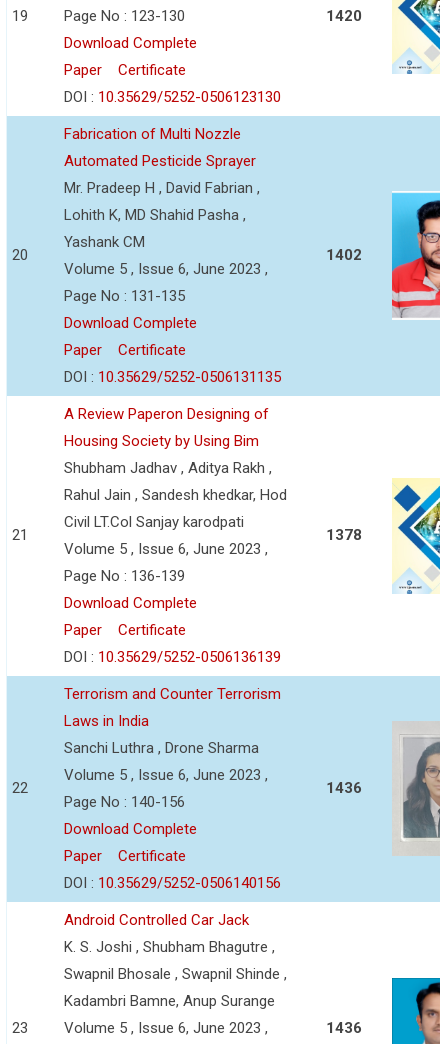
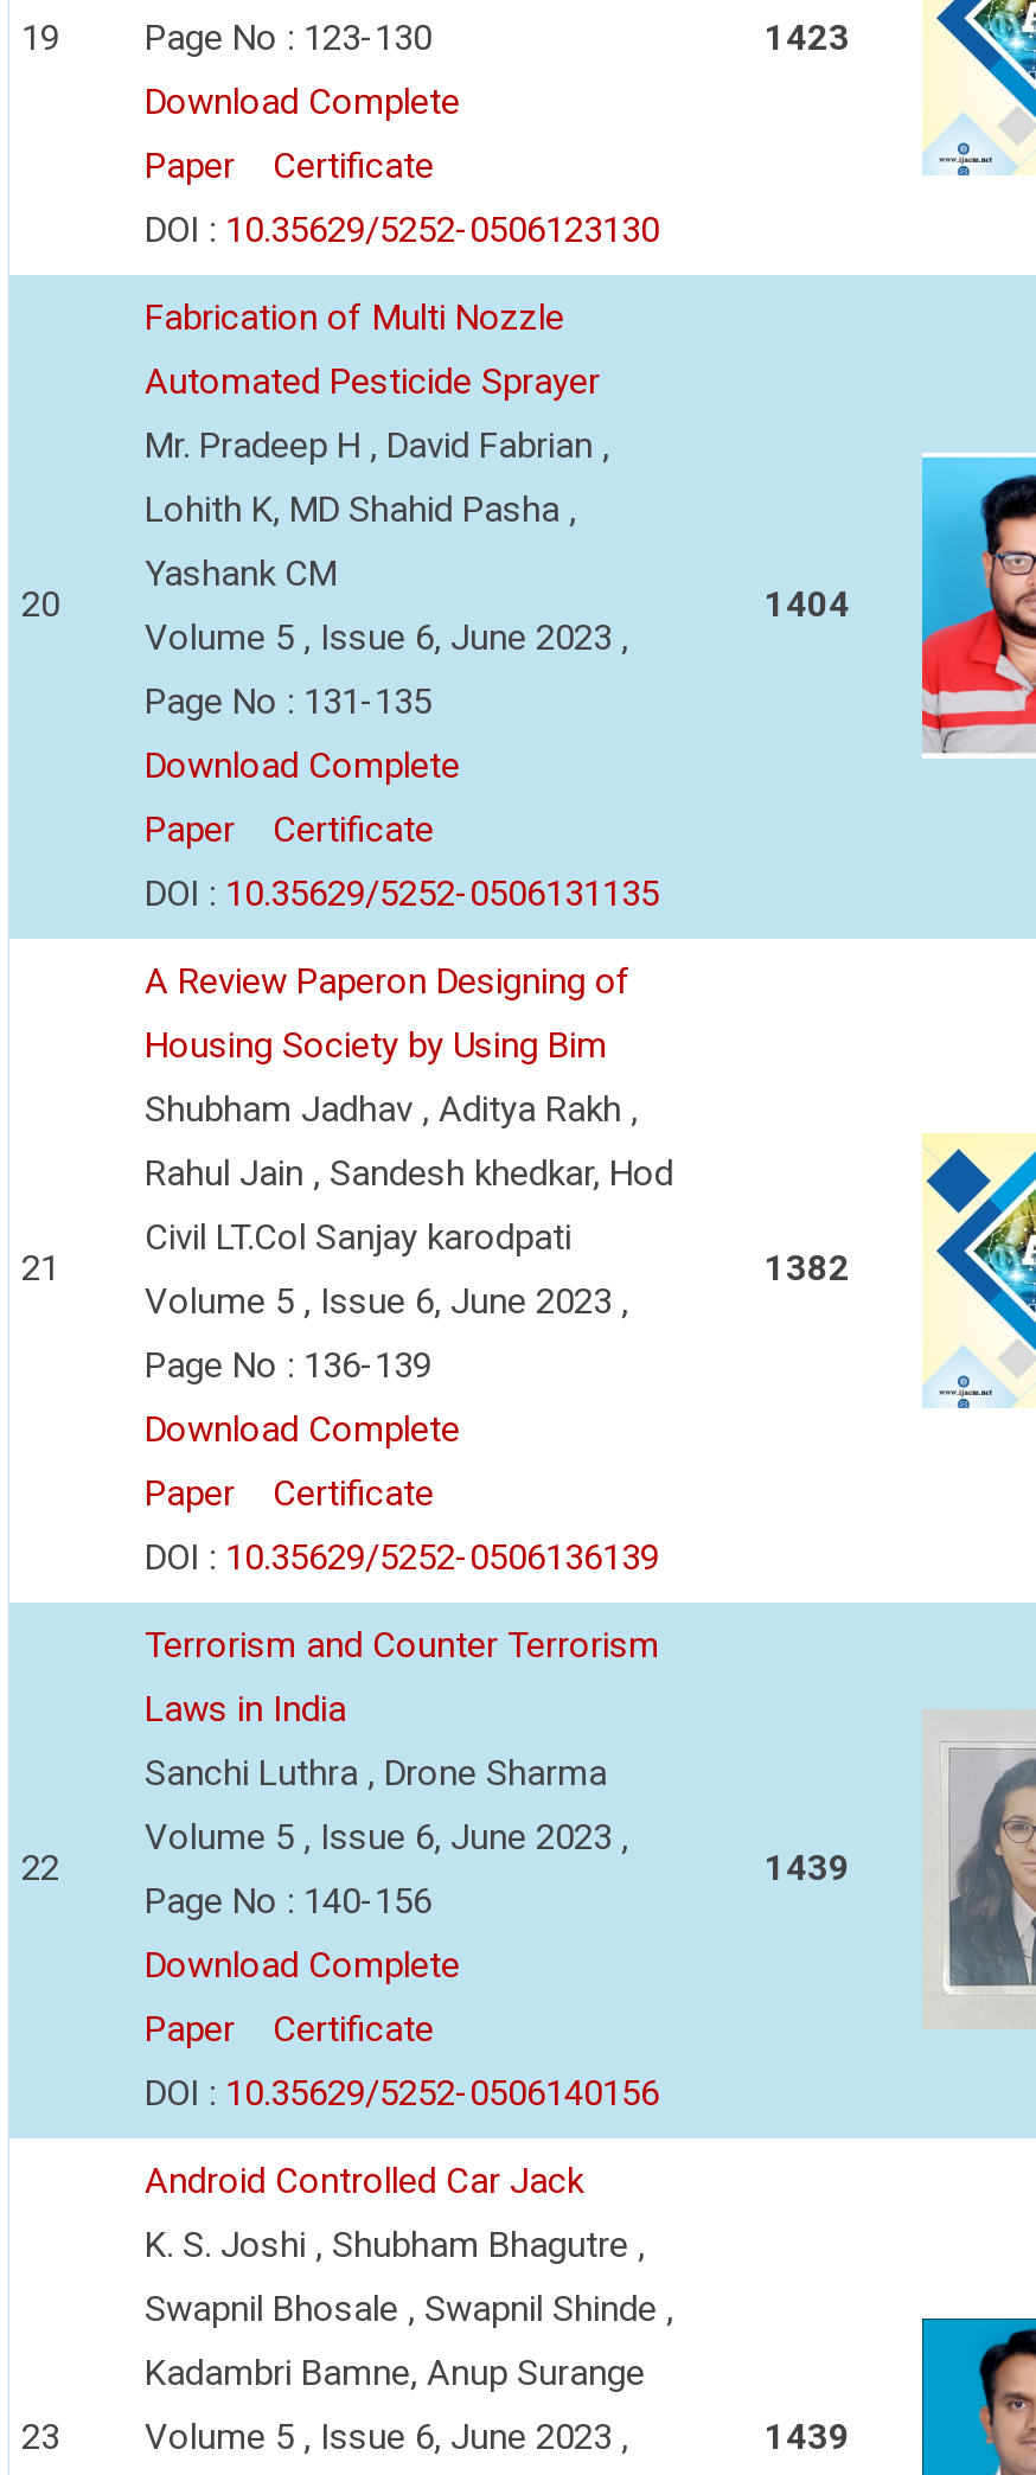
- 1420
+ 1423

- 1402
+ 1404

- 1378
+ 1382

- 1436
+ 1439

- 1436
+ 1439
